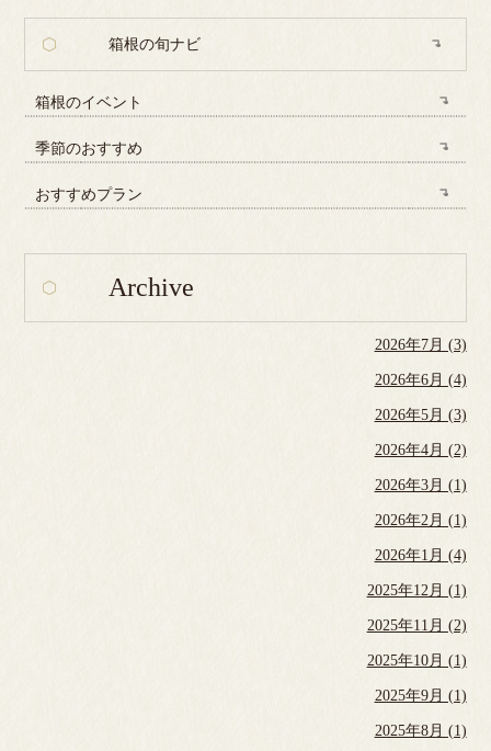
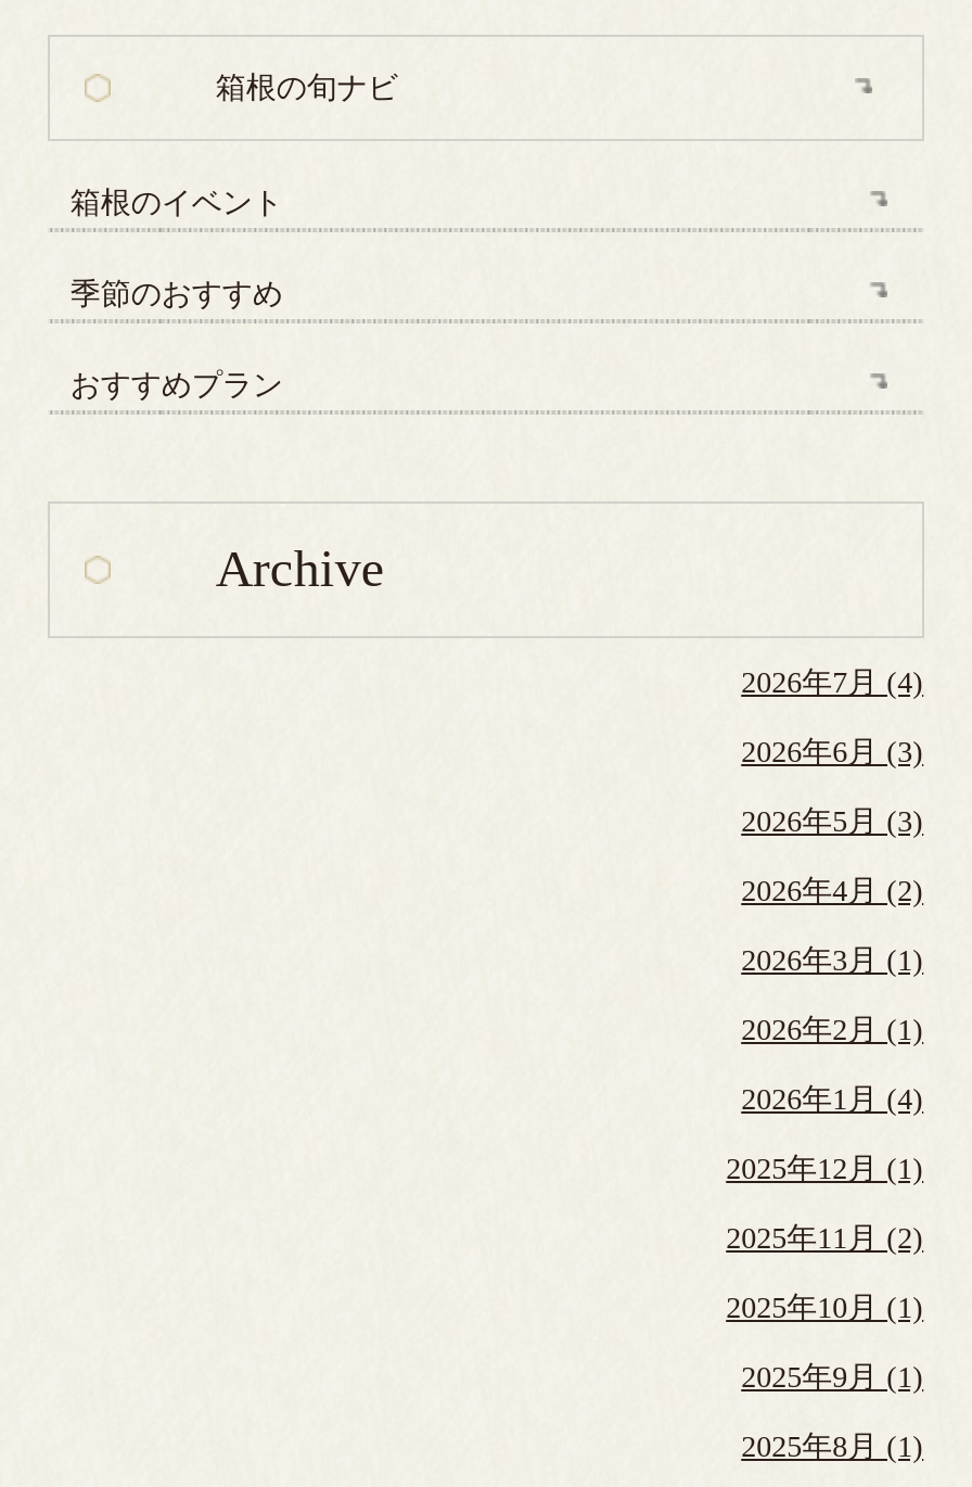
- 2026年7月 (3)
+ 2026年7月 (4)

- 2026年6月 (4)
+ 2026年6月 (3)
